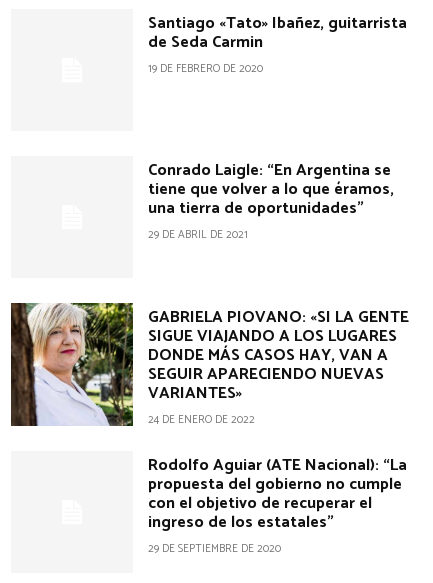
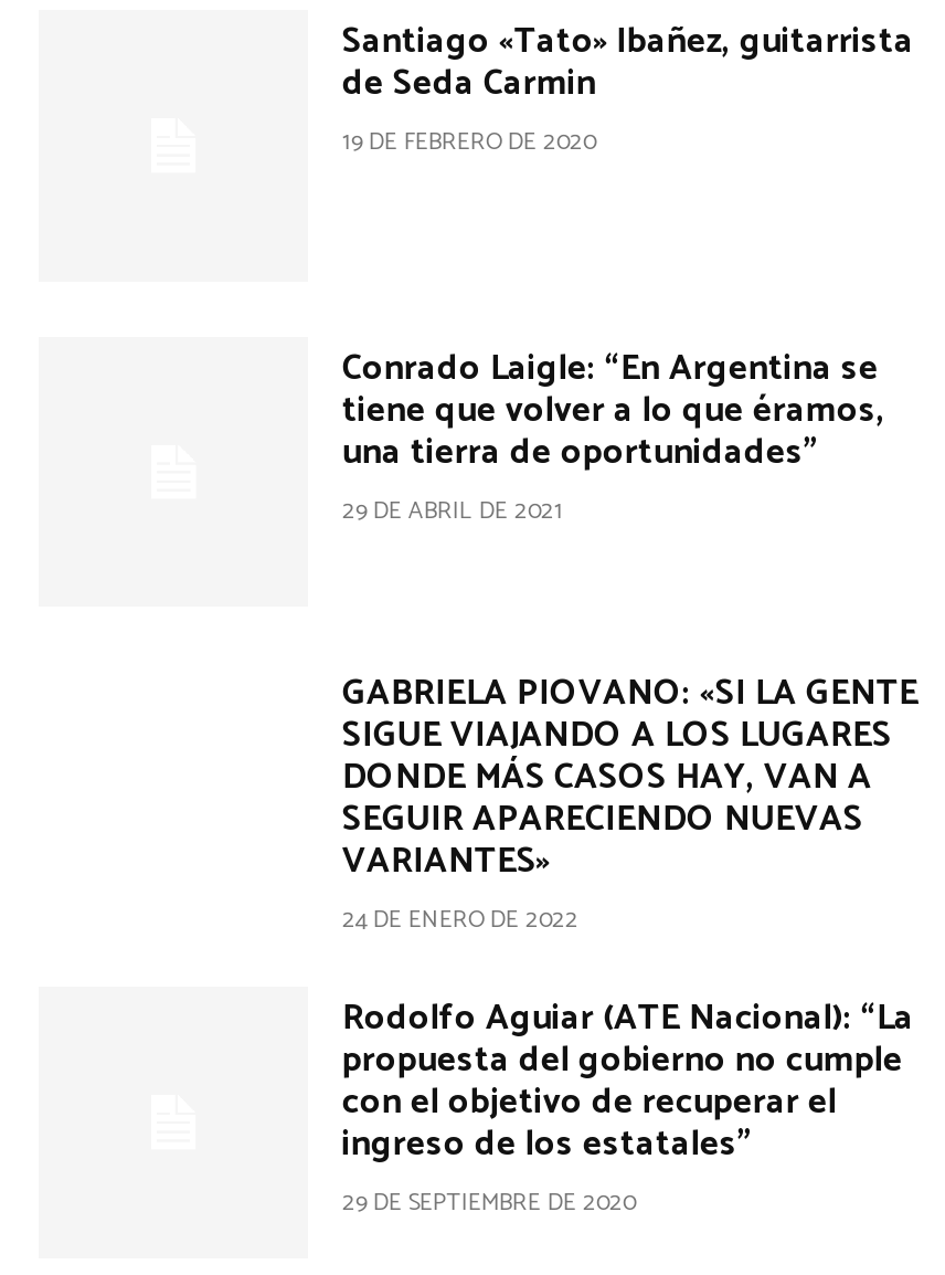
- [image]
